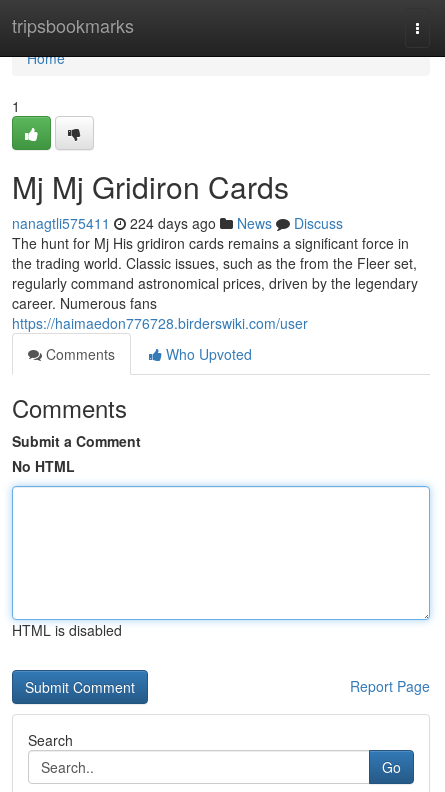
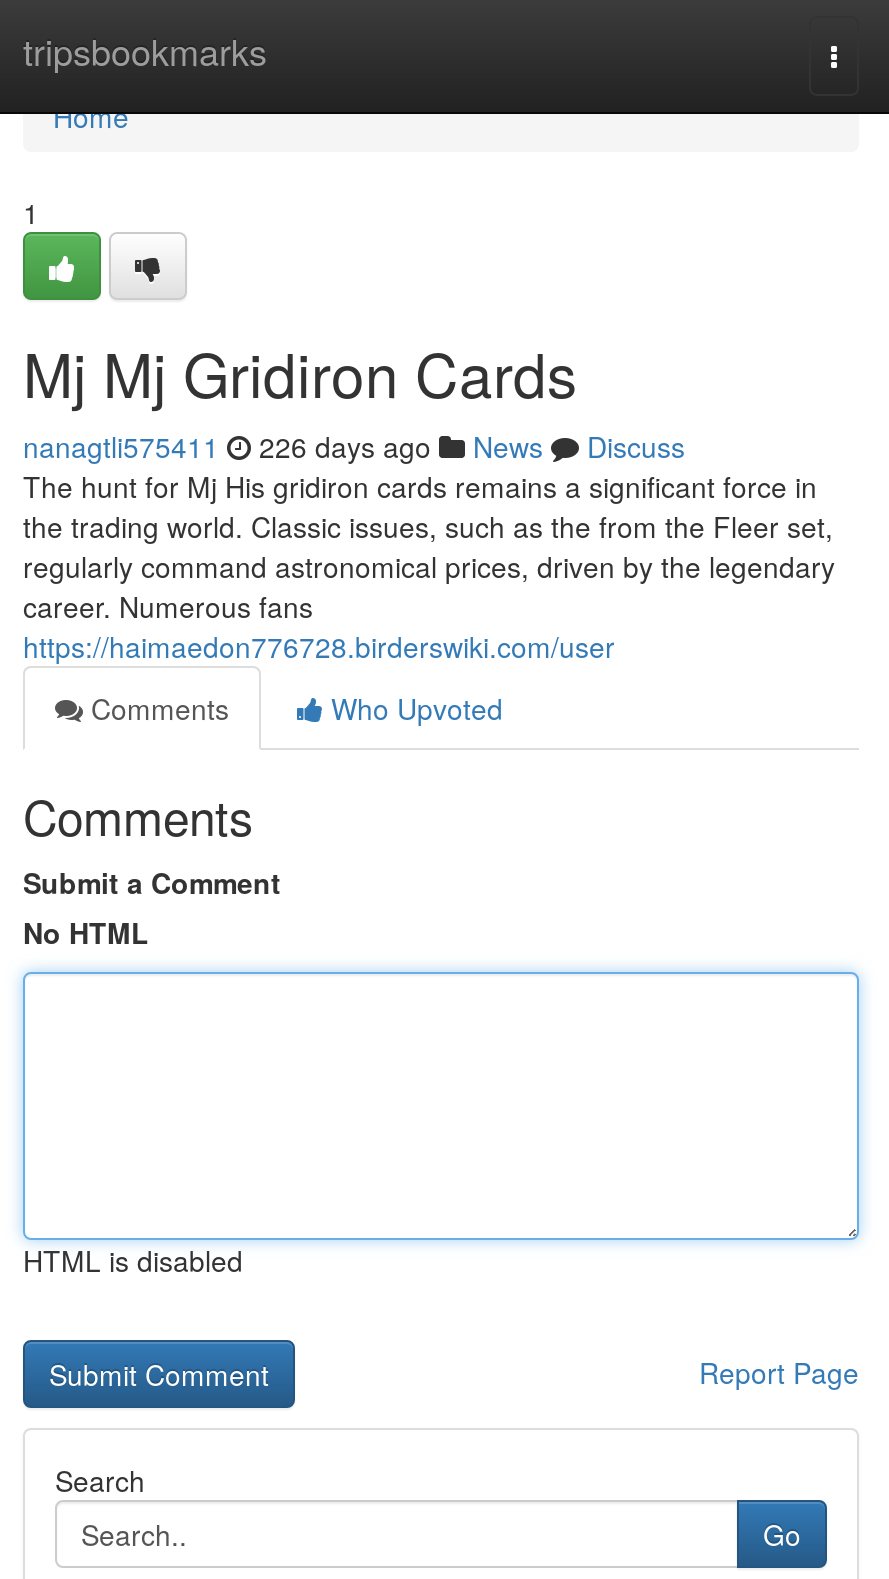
- nanagtli575411 224 days ago News Discuss
+ nanagtli575411 226 days ago News Discuss
